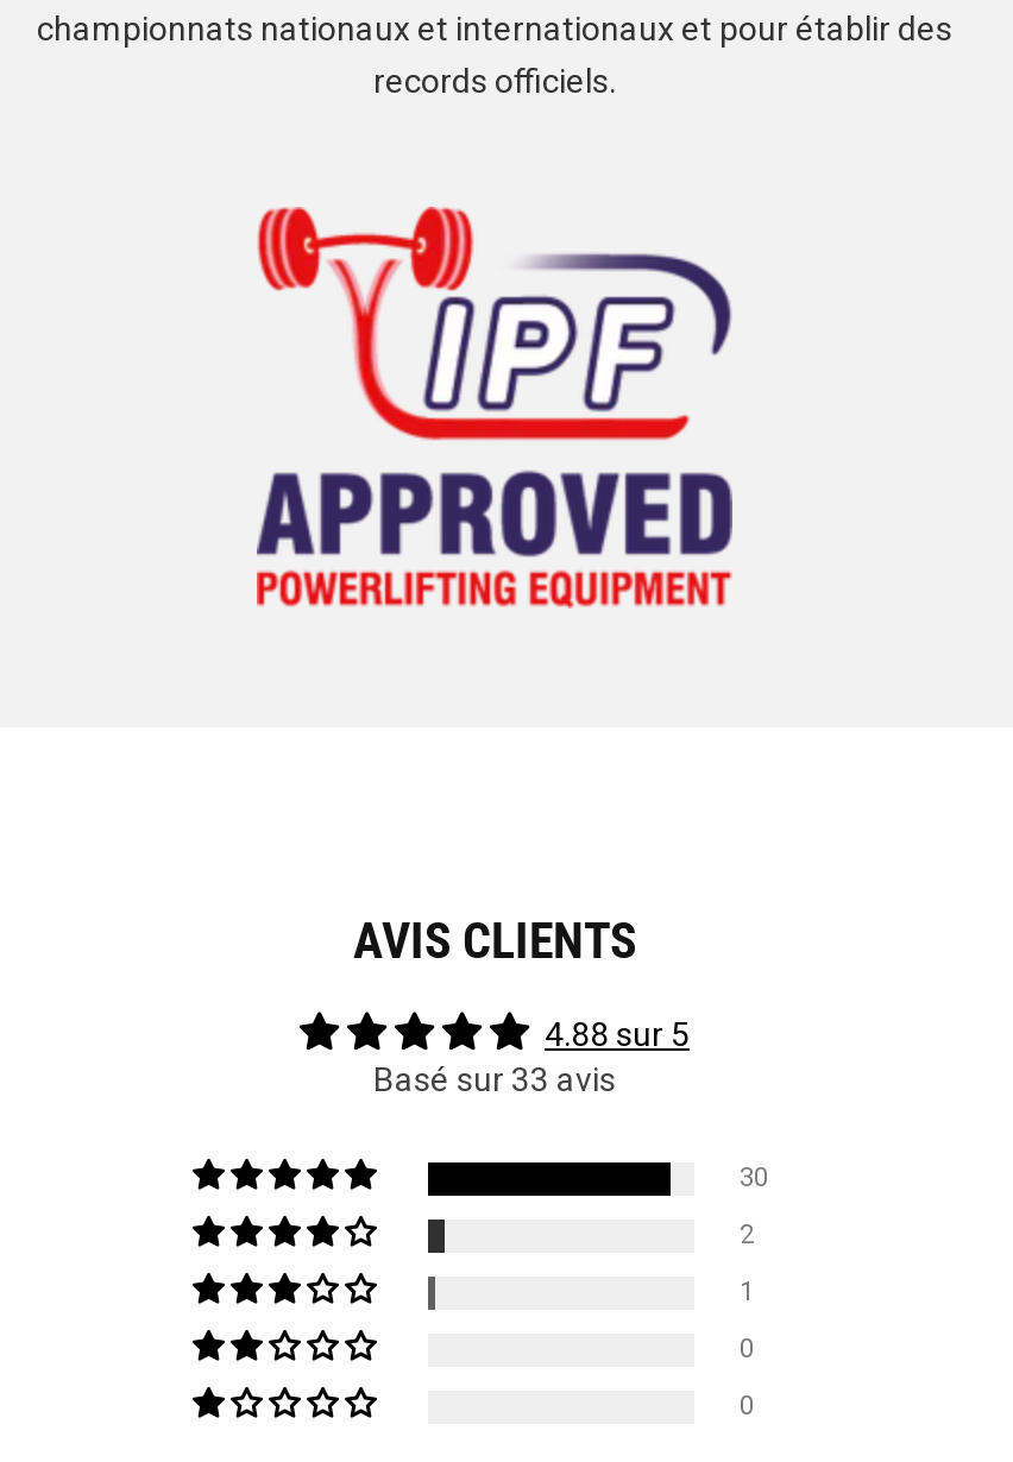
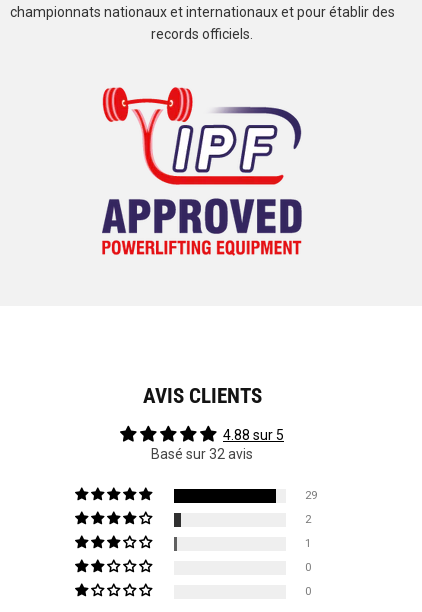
- Basé sur 33 avis
+ Basé sur 32 avis

- 30
+ 29
